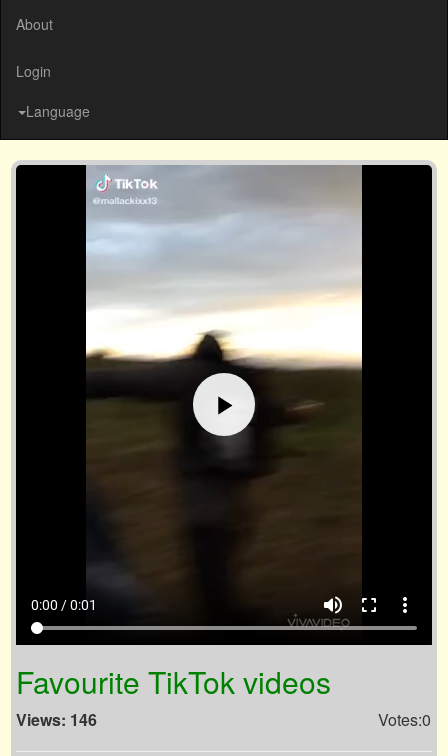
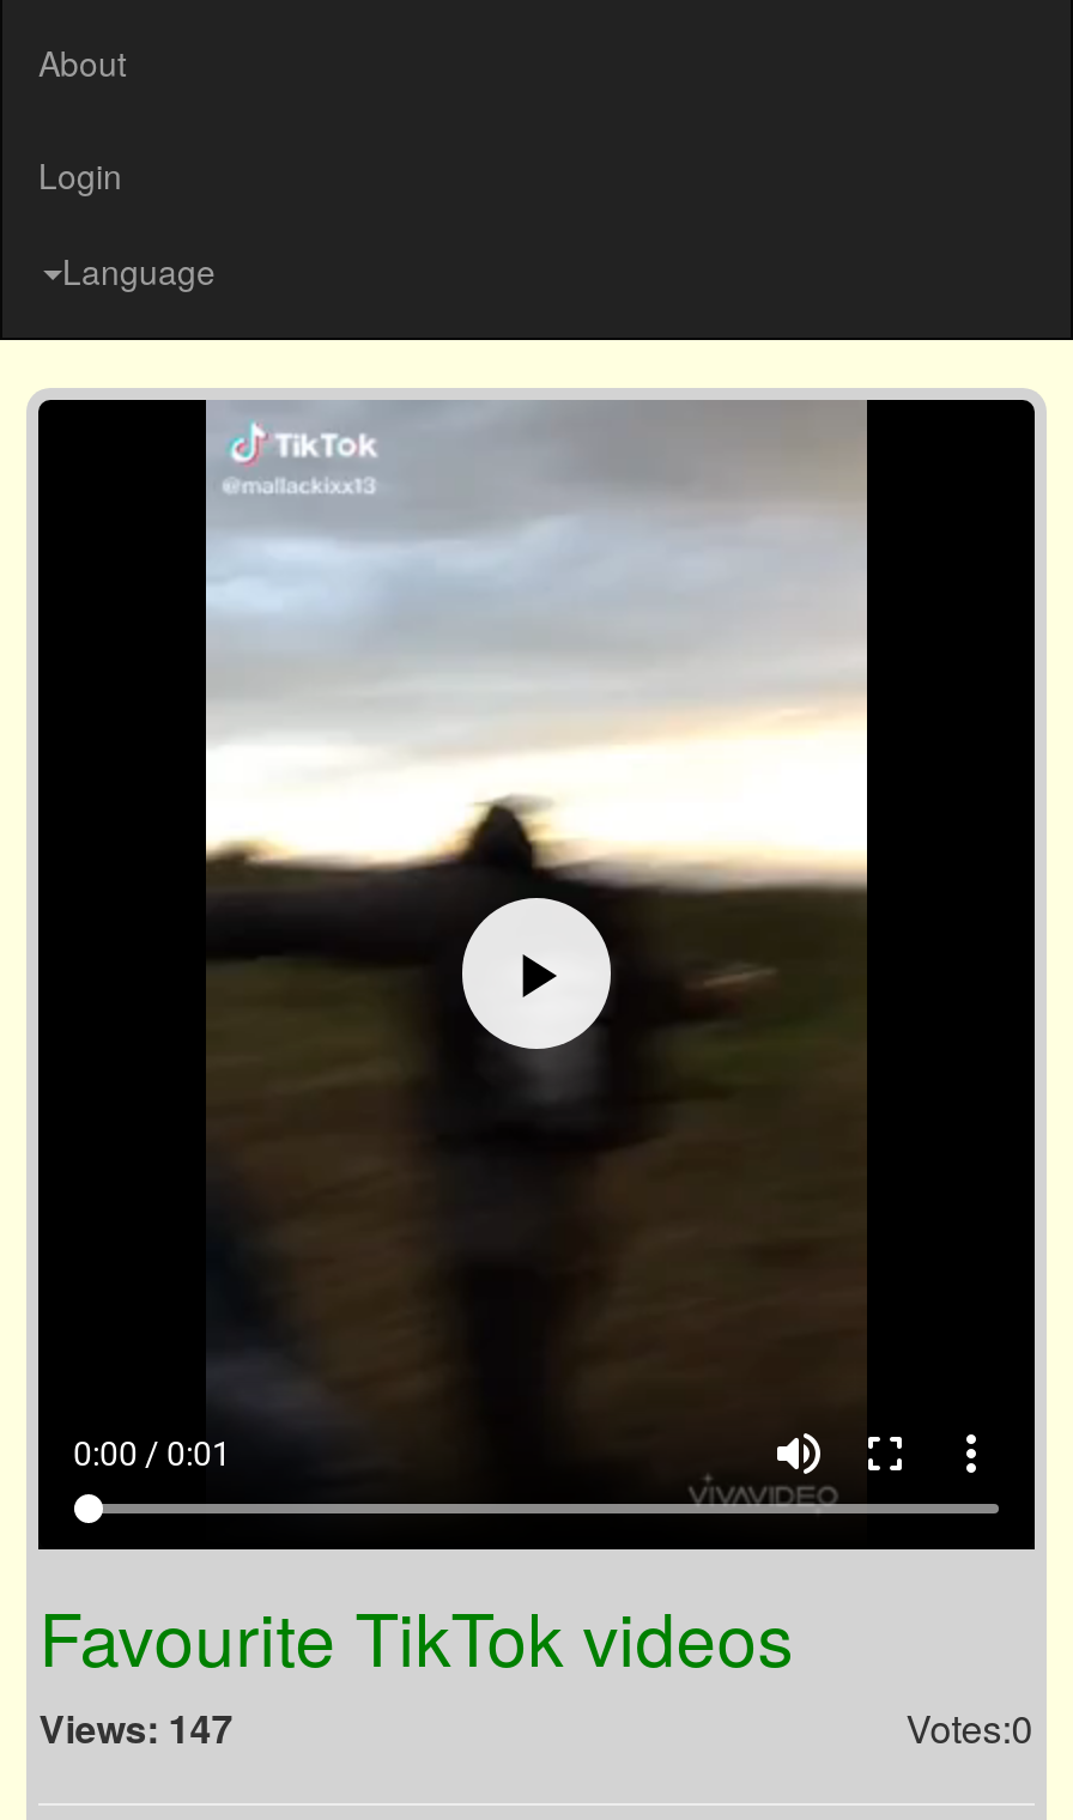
- Views: 146
+ Views: 147
